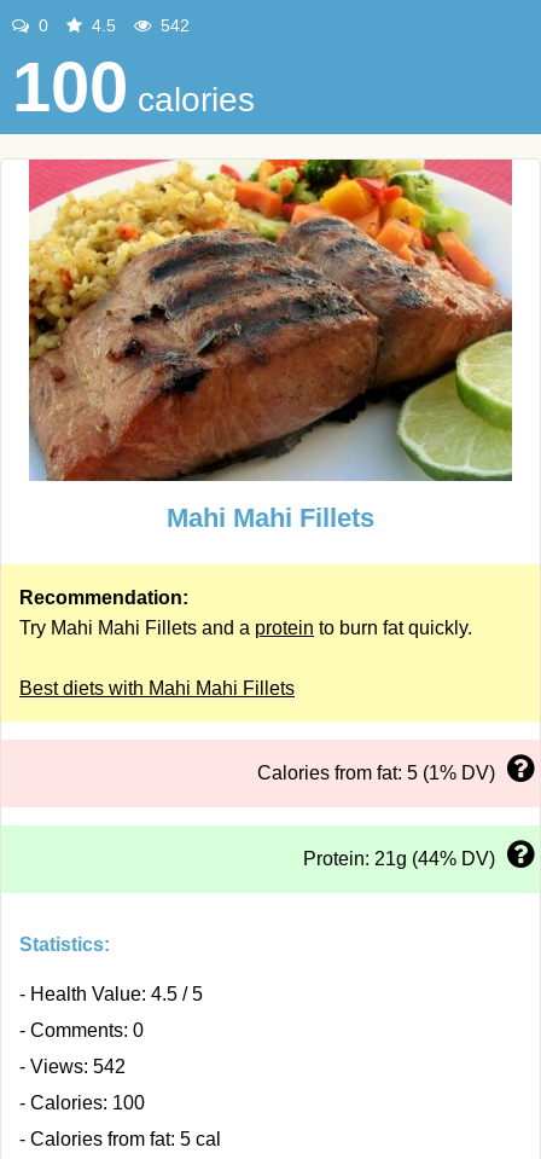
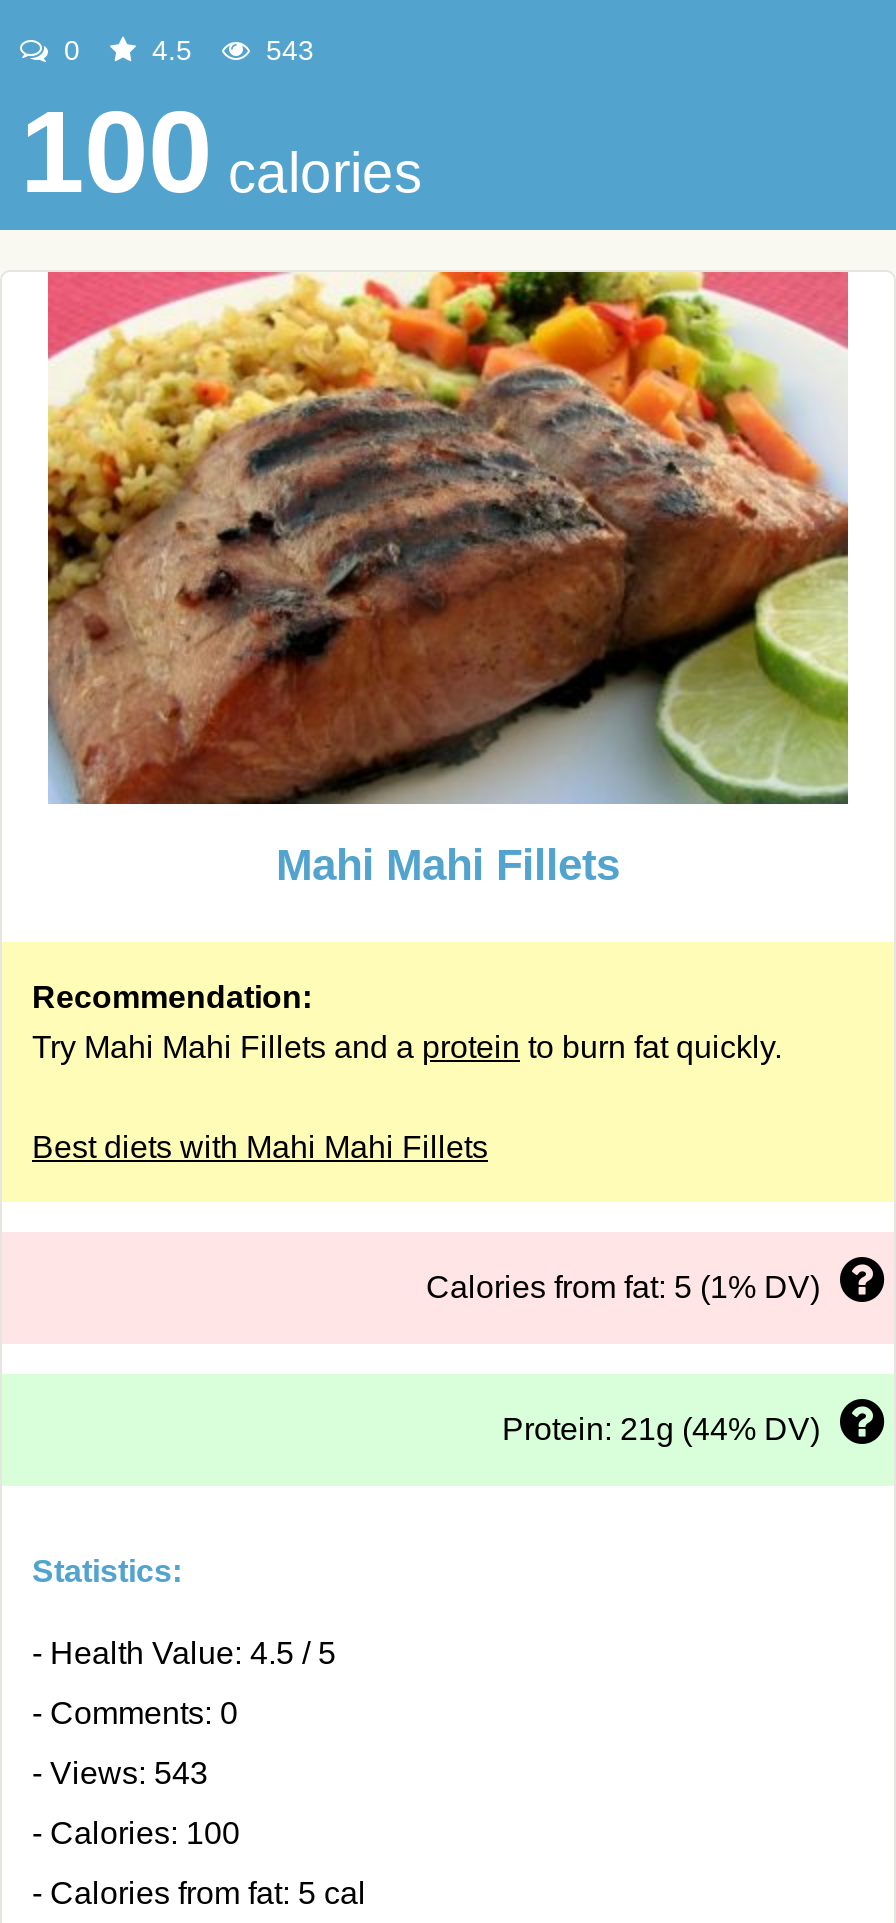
- 542
+ 543

- - Views: 542
+ - Views: 543
